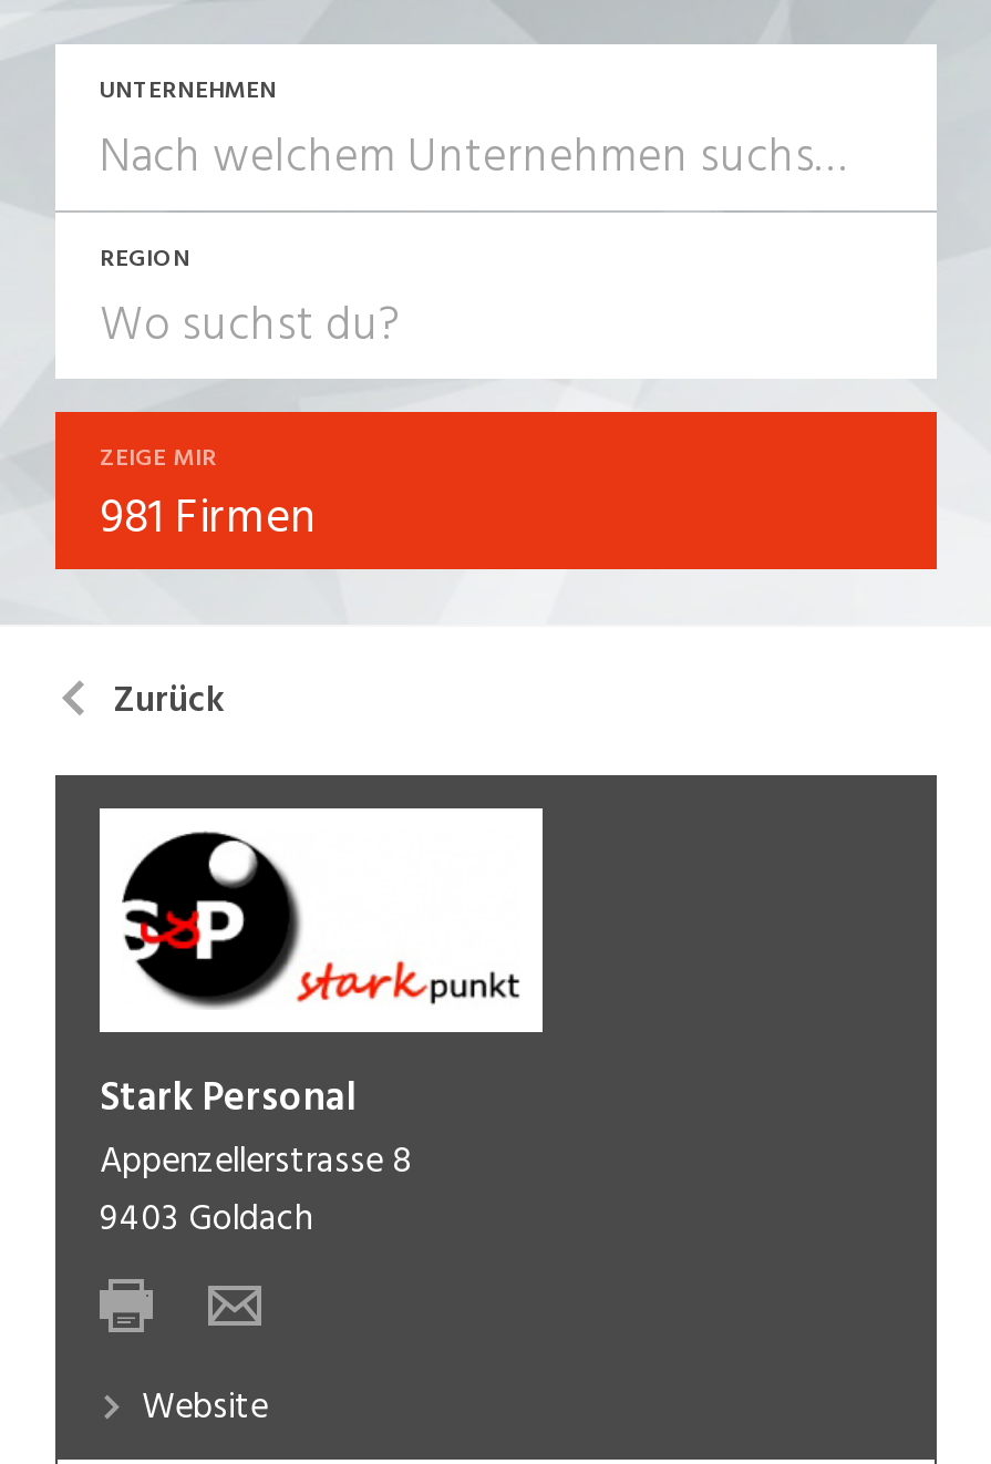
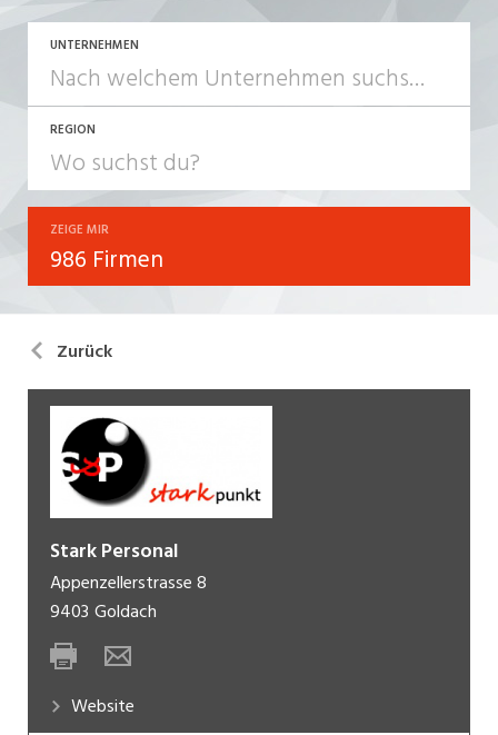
- 981 Firmen
+ 986 Firmen
